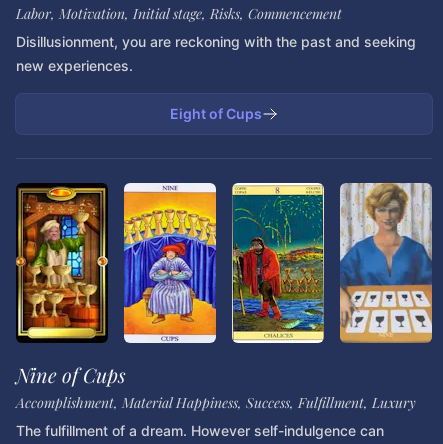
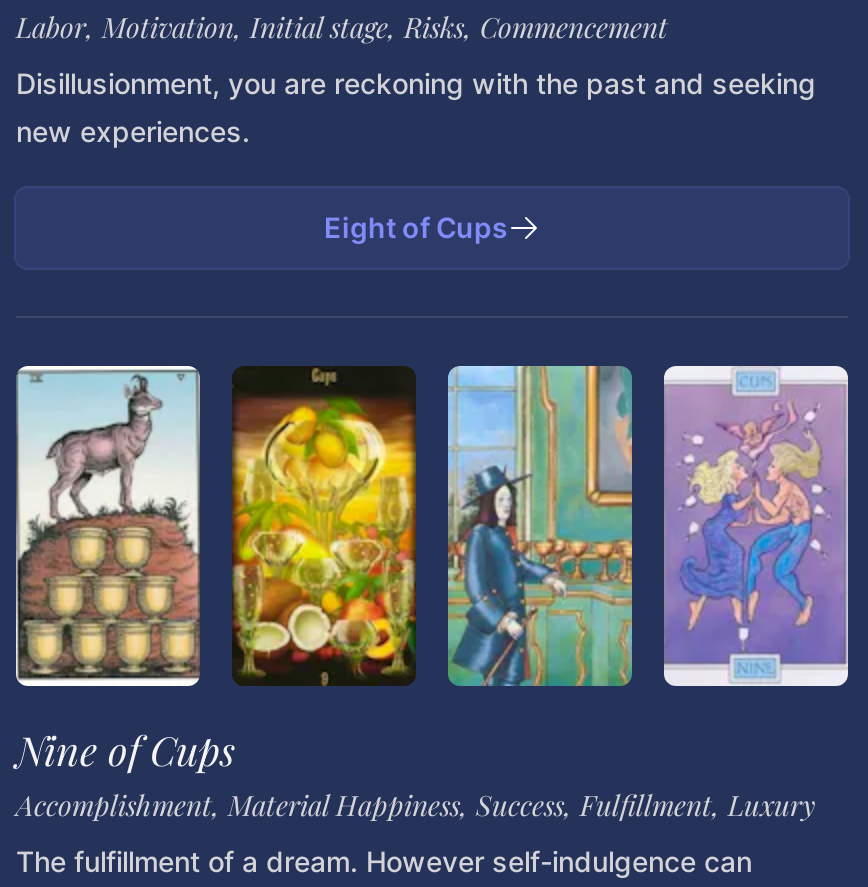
- [image]
+ [image]

- [image]
+ [image]

- [image]
+ [image]

- [image]
+ [image]
